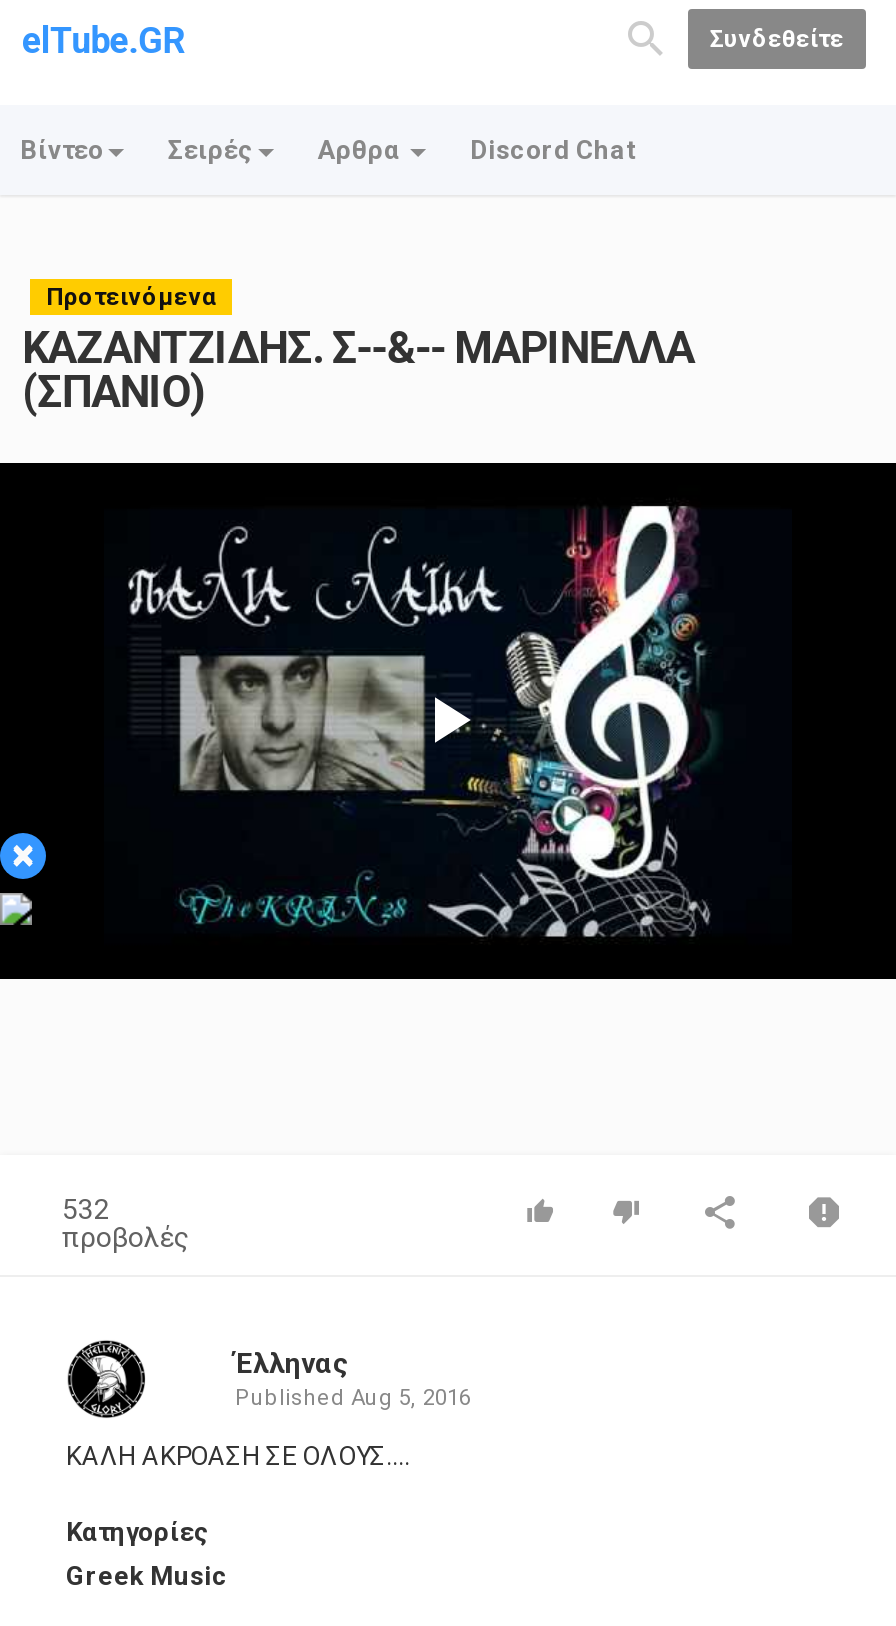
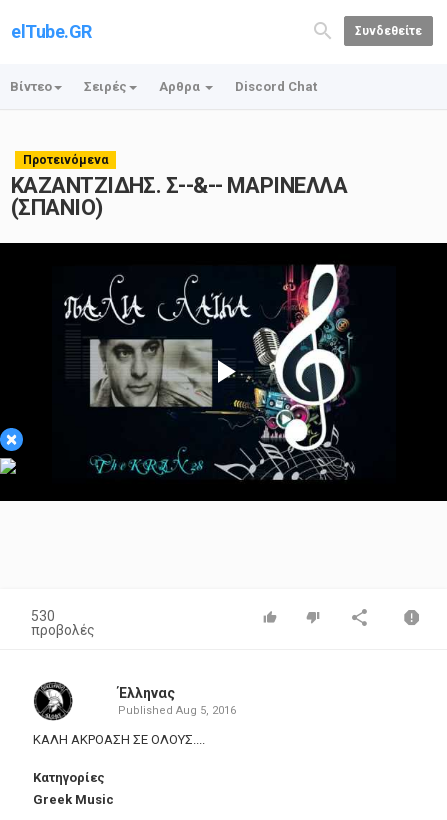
- 532
+ 530
